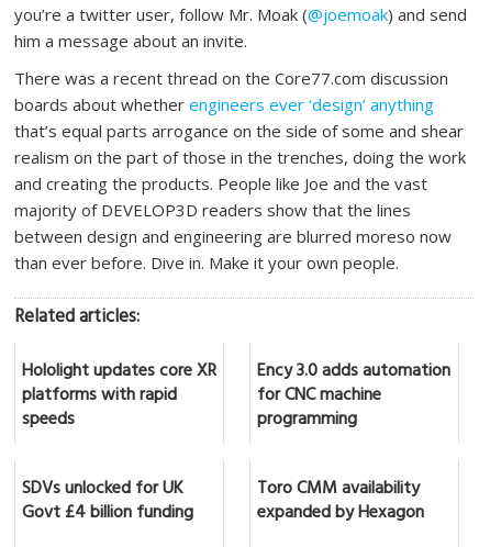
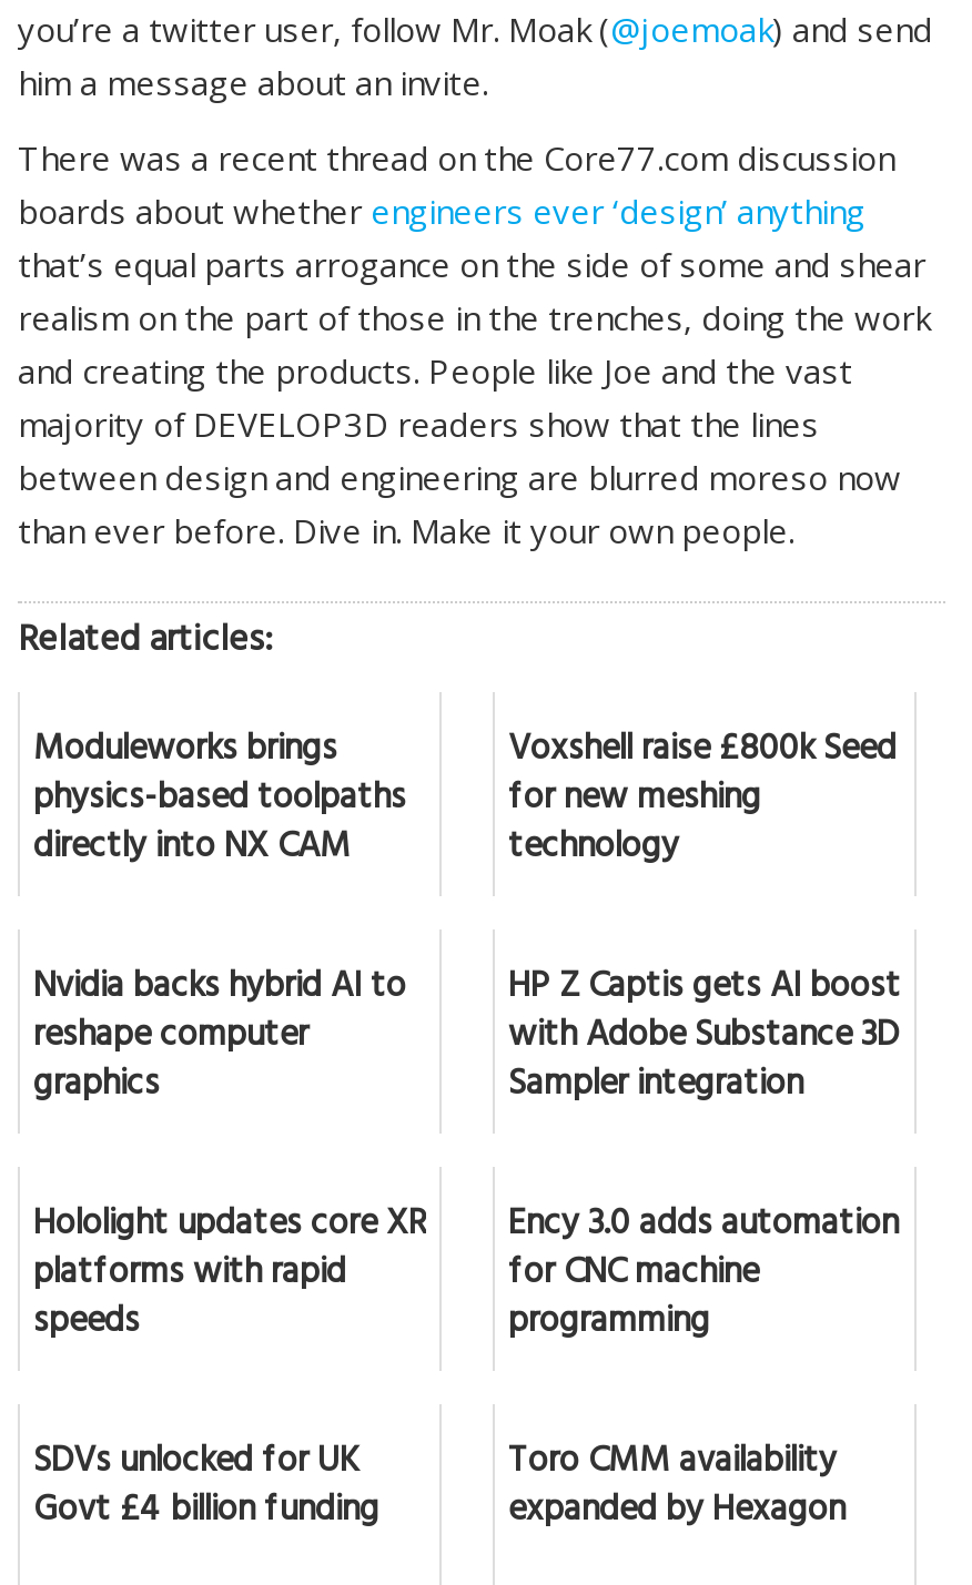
+ Moduleworks brings
+ physics-based toolpaths
+ directly into NX CAM

+ Voxshell raise £800k Seed
+ for new meshing
+ technology
+ Nvidia backs hybrid AI to
+ reshape computer
+ graphics

+ HP Z Captis gets AI boost
+ with Adobe Substance 3D
+ Sampler integration
